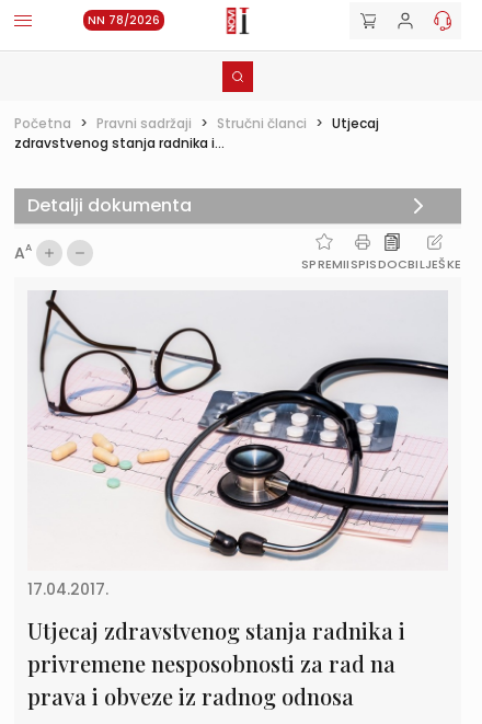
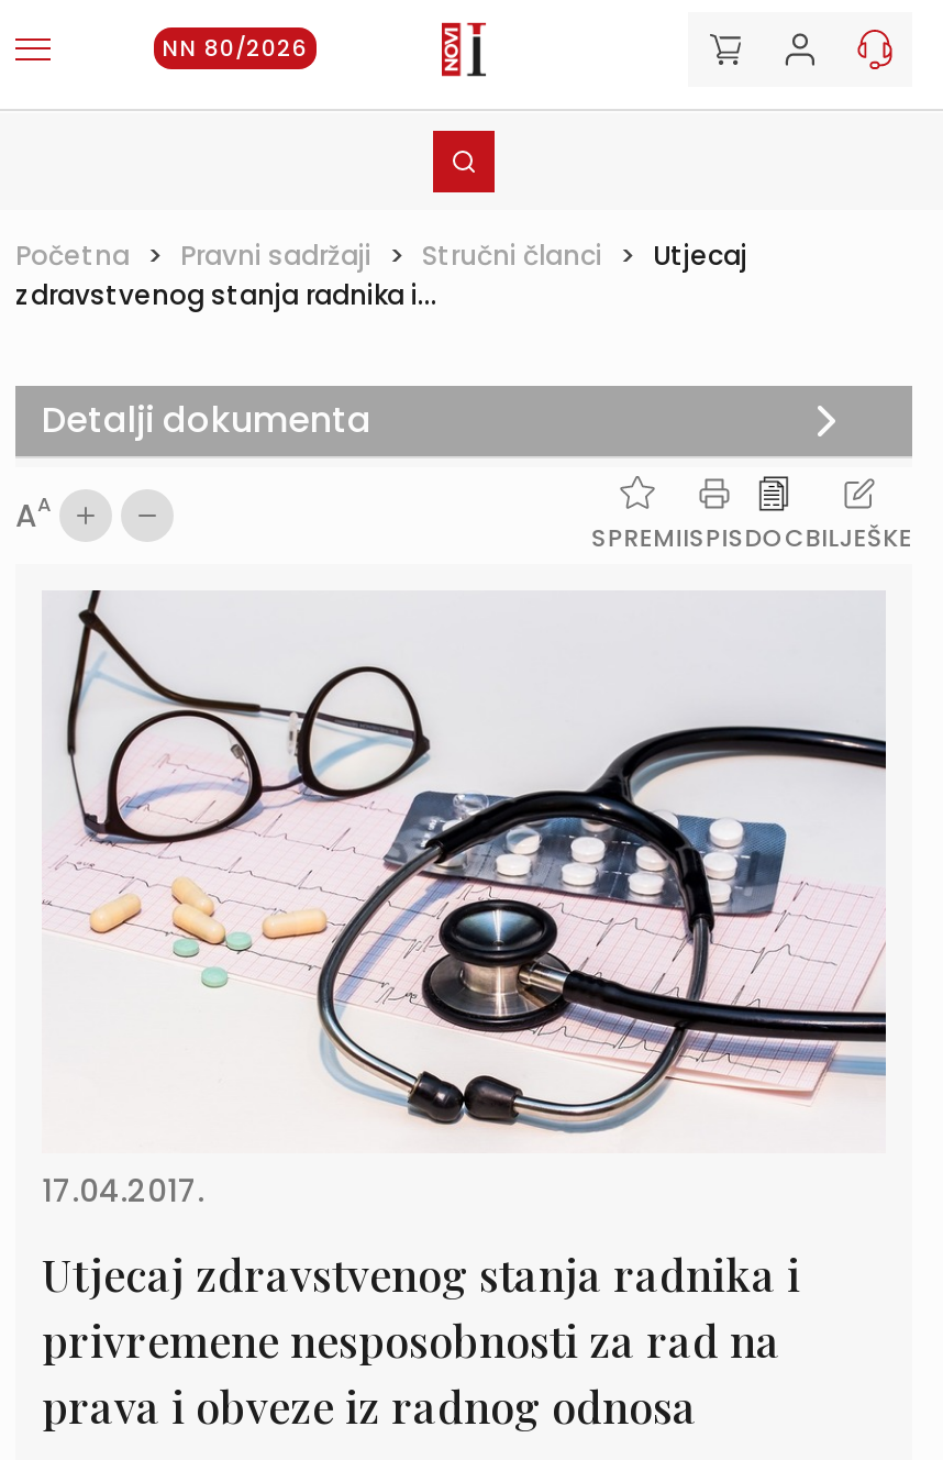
- NN 78/2026
+ NN 80/2026
